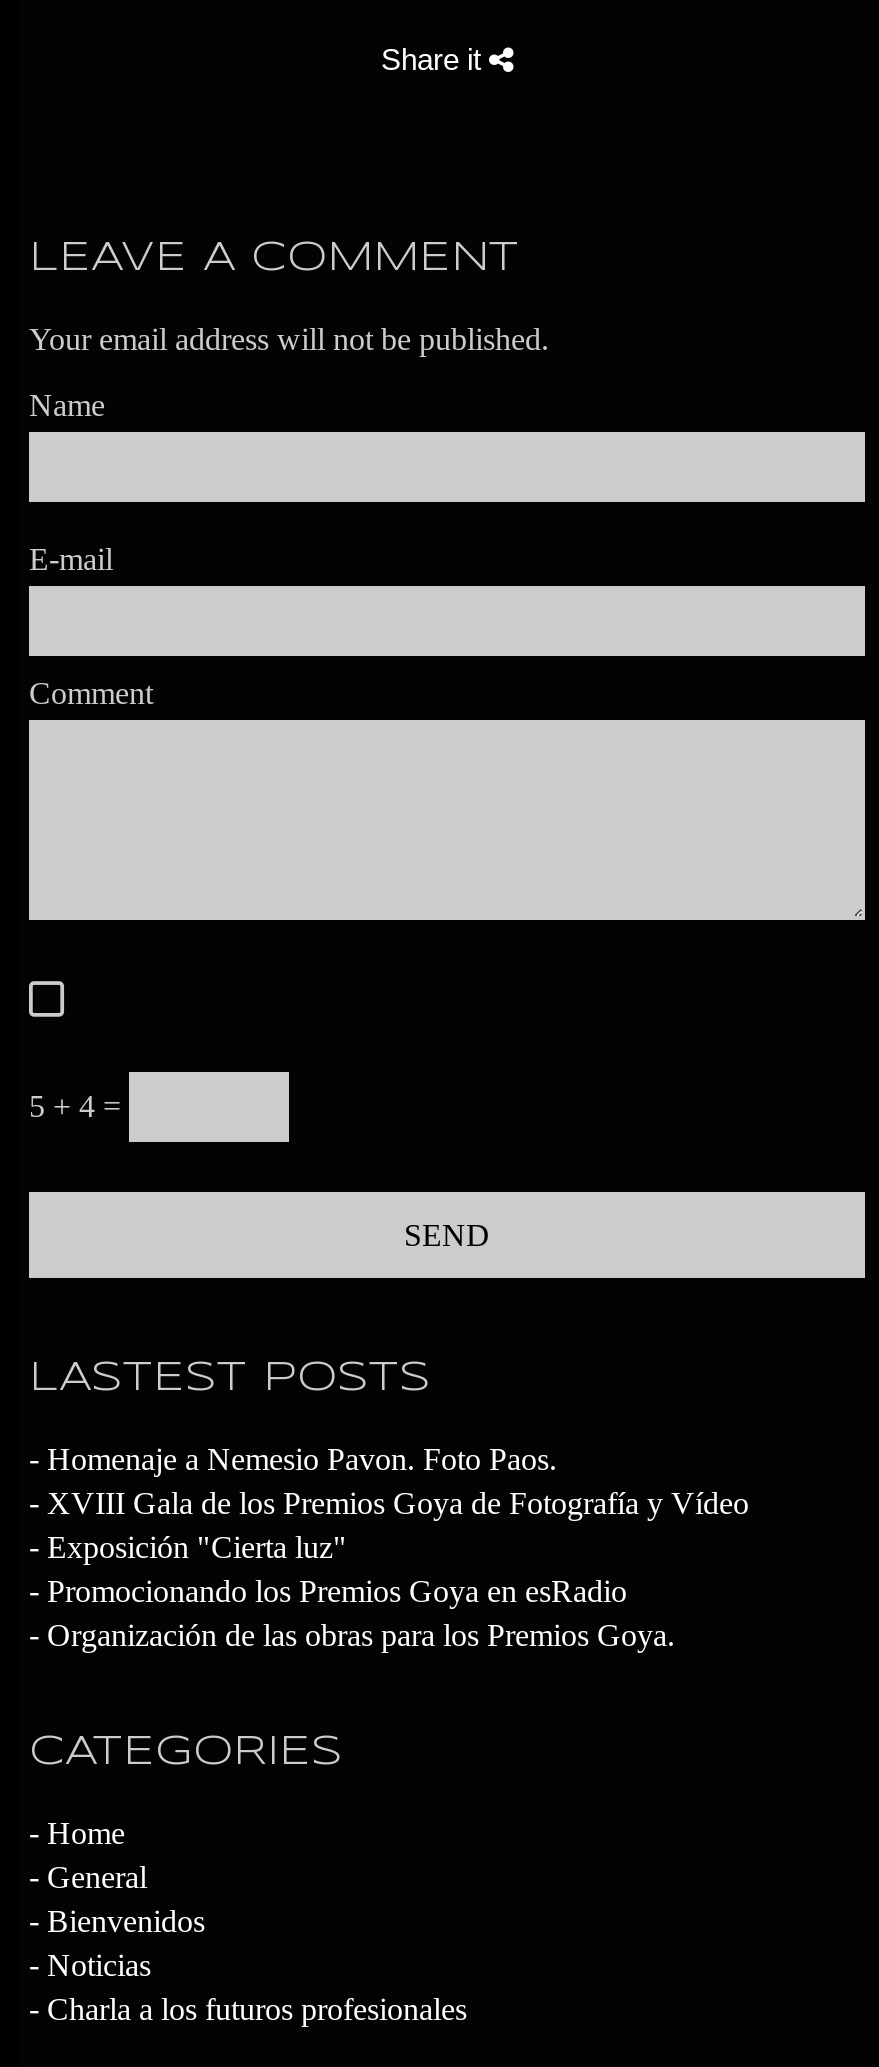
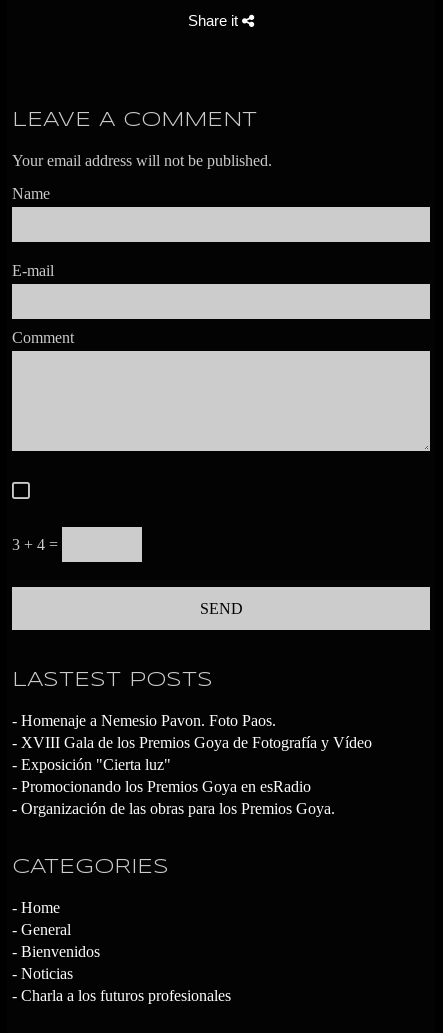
- 5 + 4 =
+ 3 + 4 =
